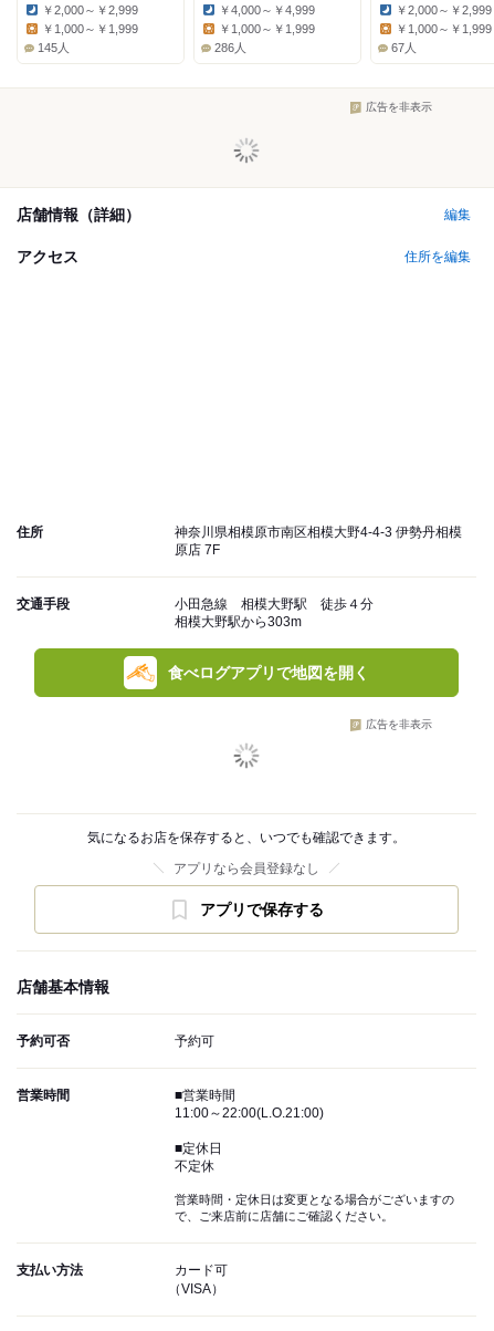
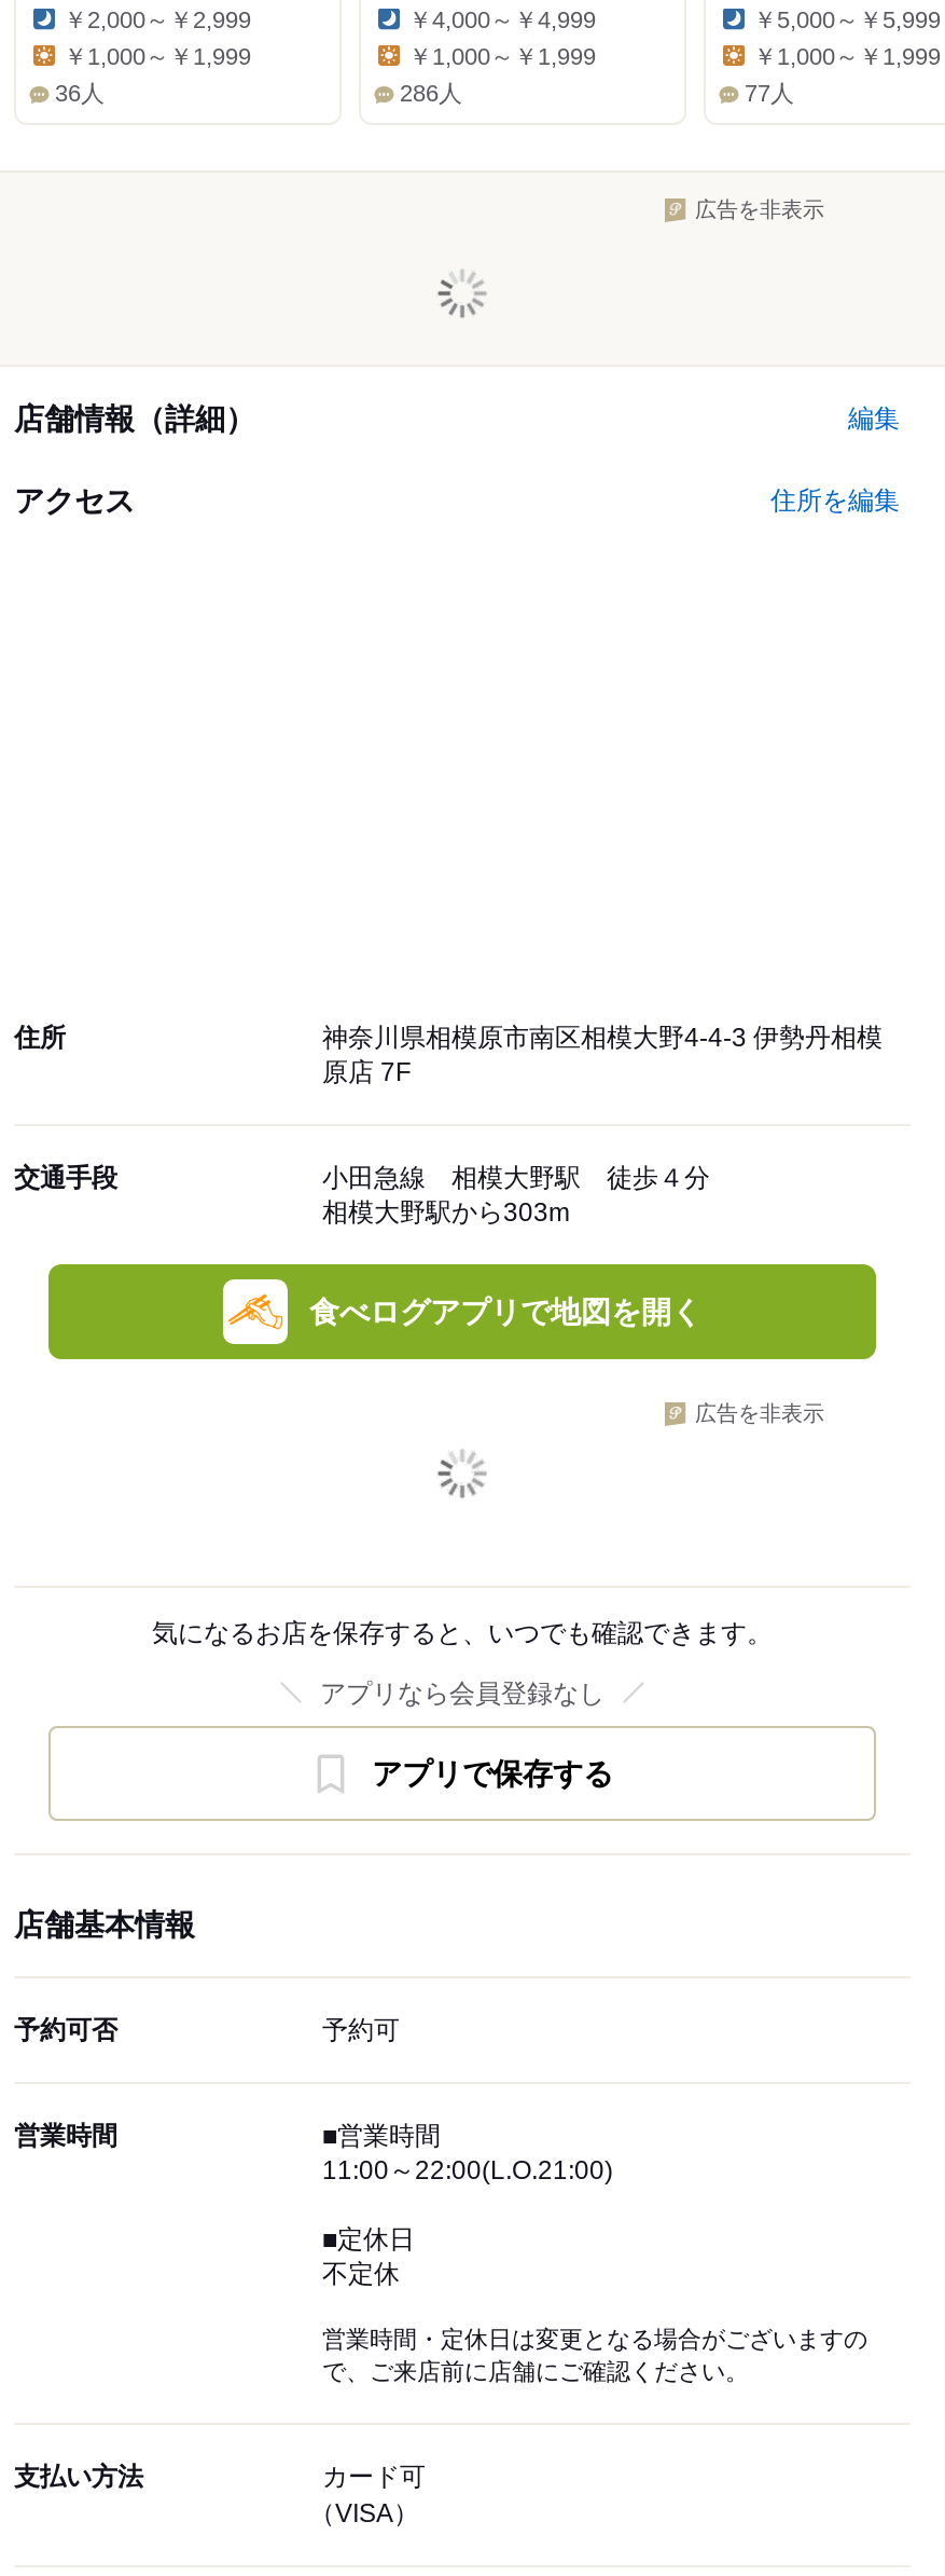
- ￥2,000～￥2,999
+ ￥5,000～￥5,999

- 145人
+ 36人

- 67人
+ 77人
